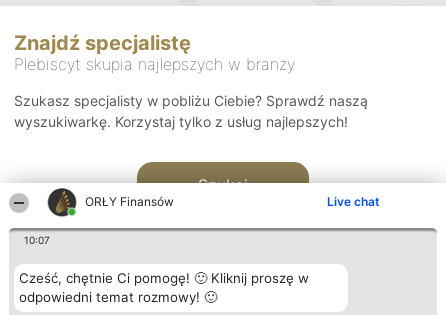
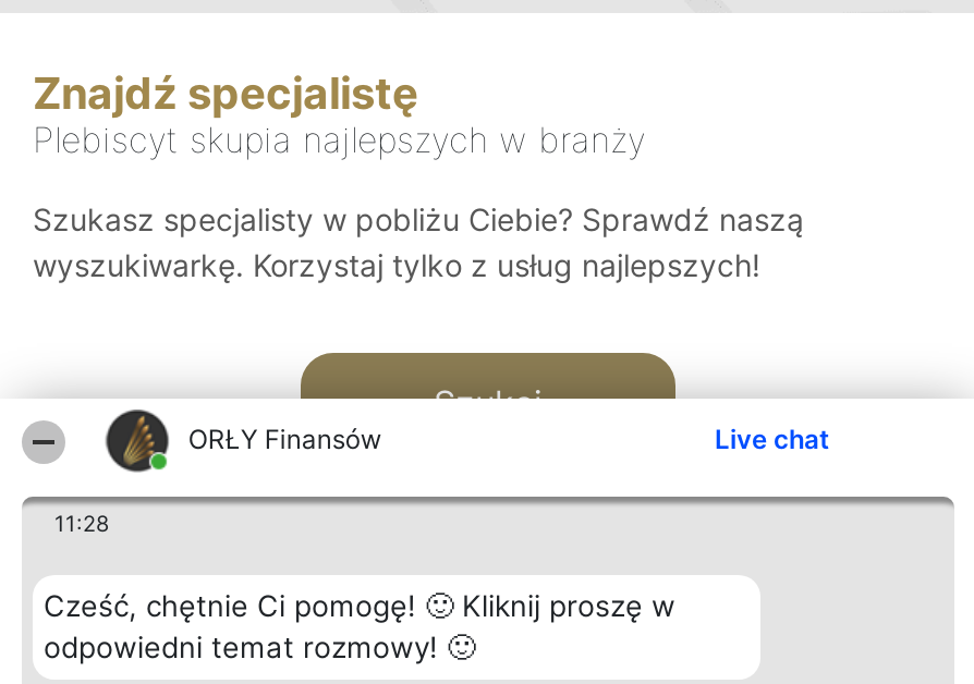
- 10:07
+ 11:28
